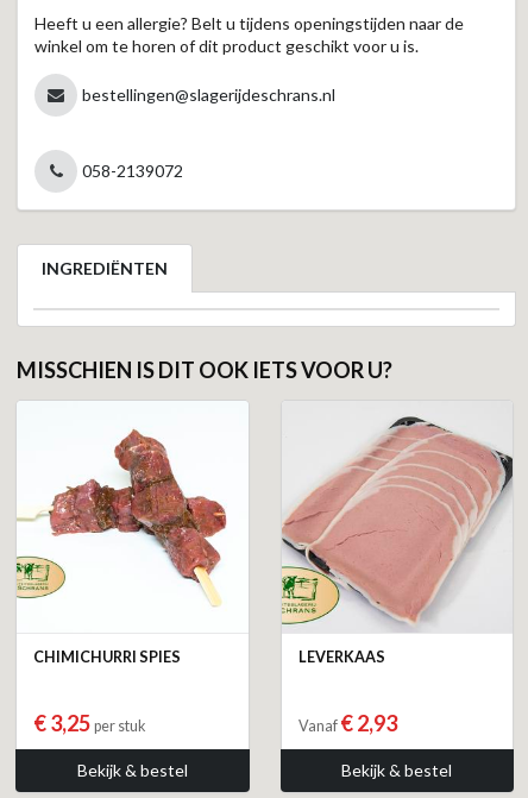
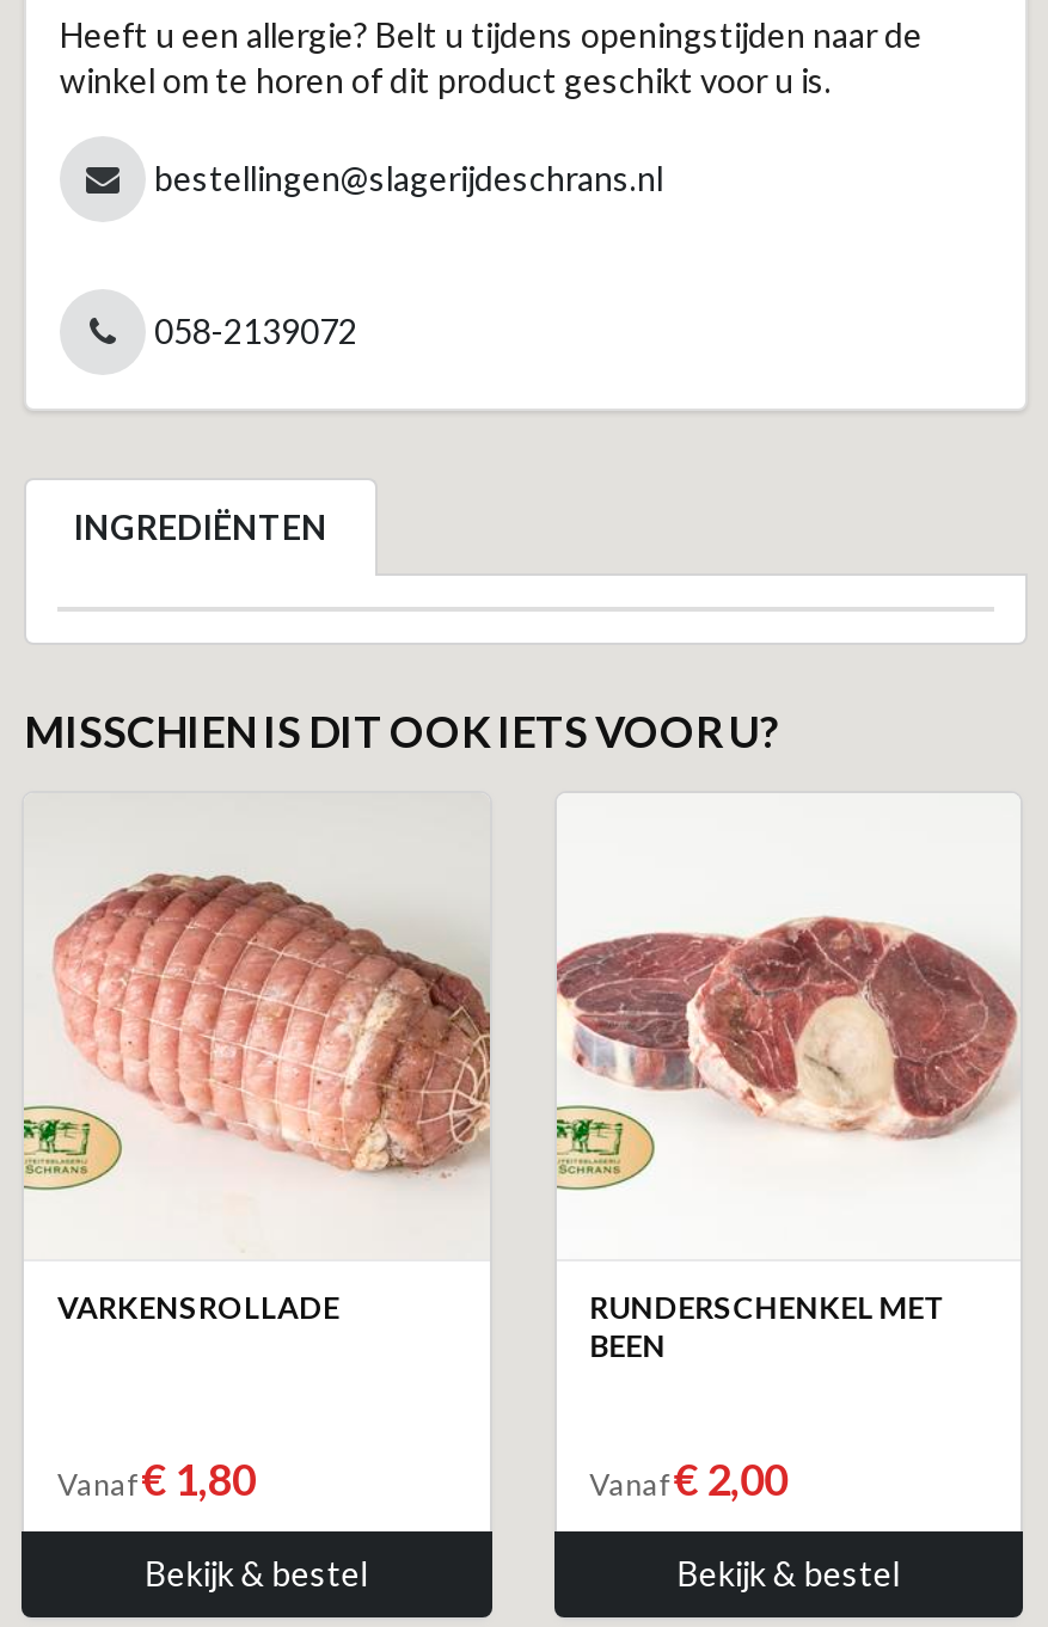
- [image]
- CHIMICHURRI SPIES
+ [image]
+ VARKENSROLLADE

- [image]
- LEVERKAAS
+ [image]
+ RUNDERSCHENKEL MET
+ BEEN

- € 3,25per stuk
+ Vanaf€ 1,80

- Vanaf€ 2,93
+ Vanaf€ 2,00
